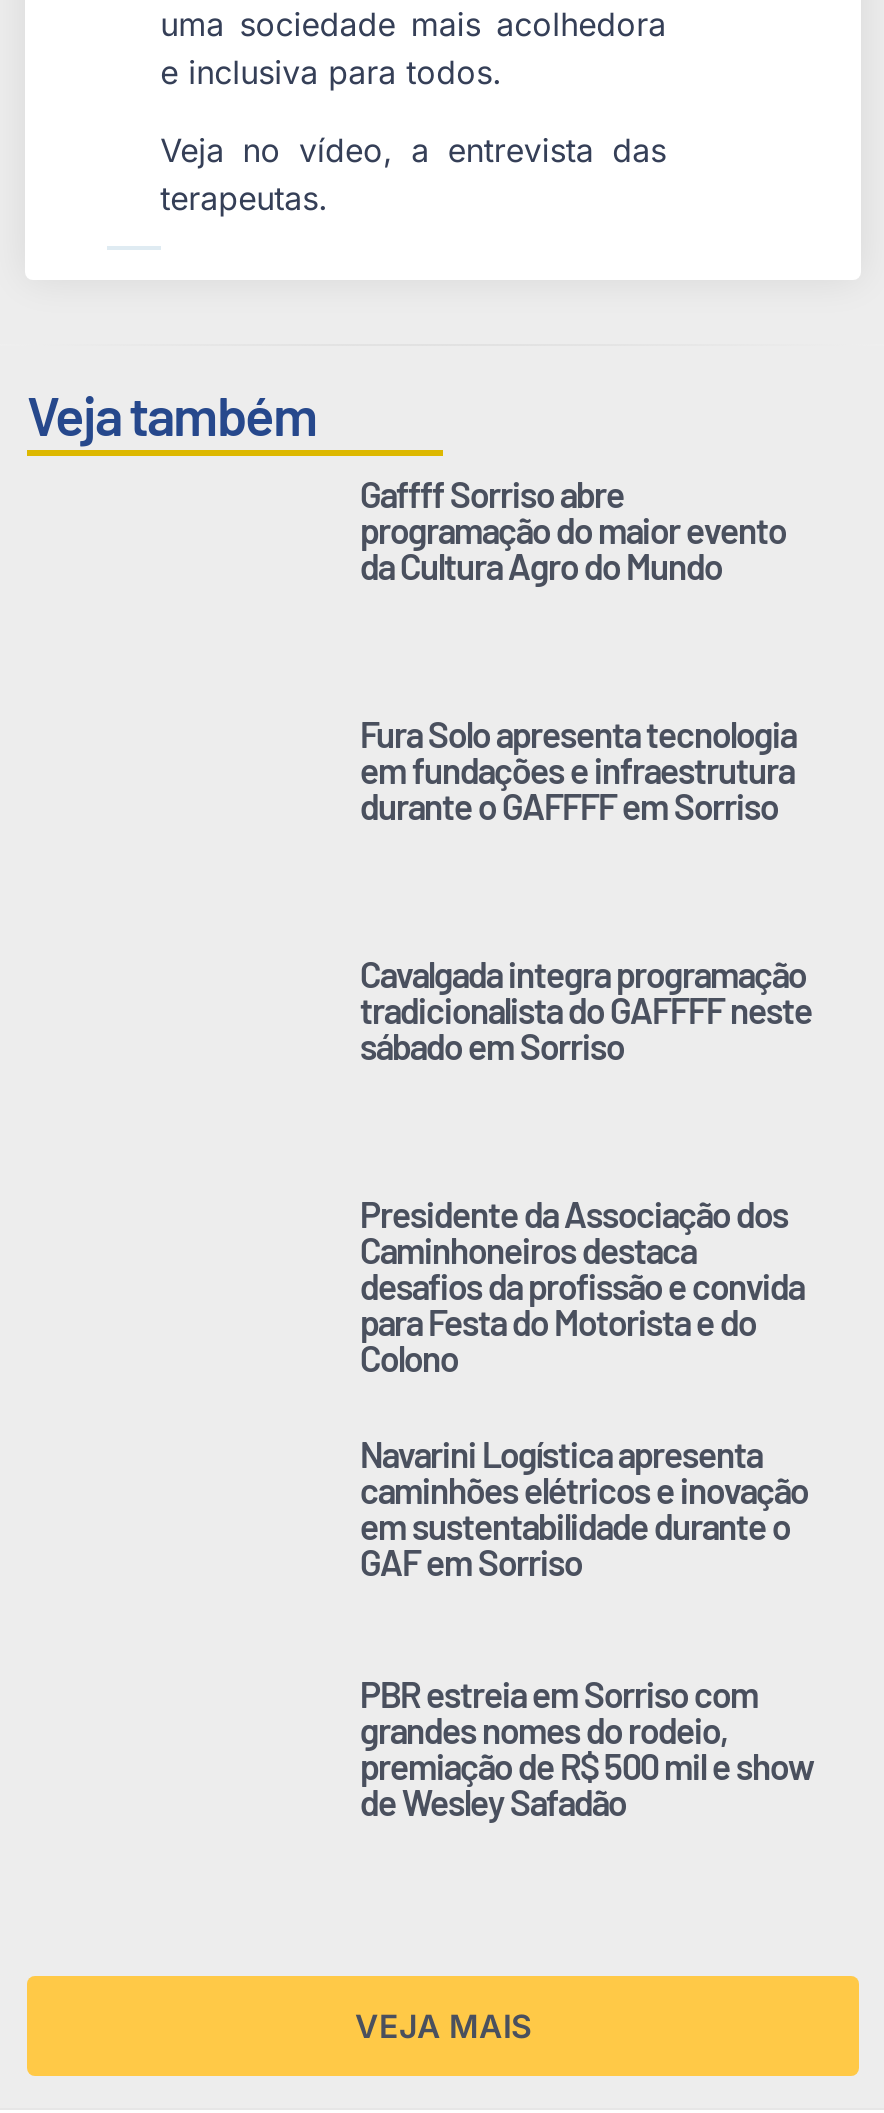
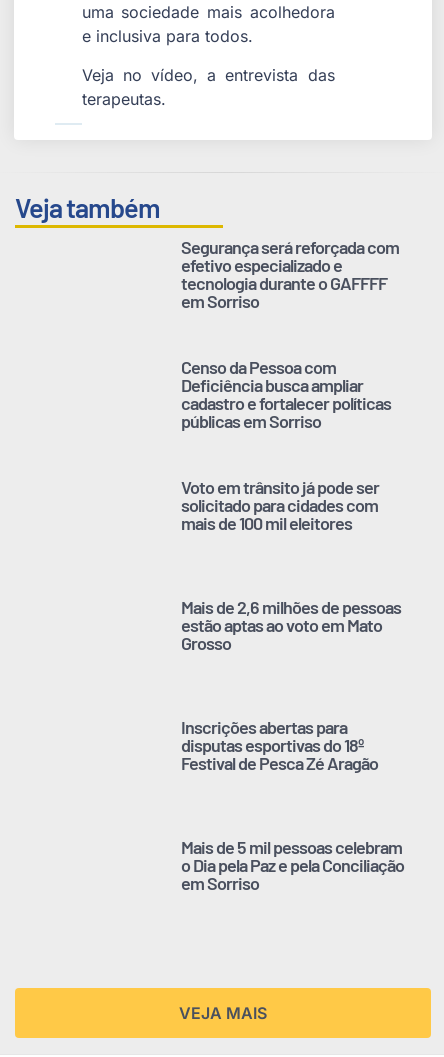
- Gaffff Sorriso abre
- programação do maior evento
- da Cultura Agro do Mundo
+ Segurança será reforçada com
+ efetivo especializado e
+ tecnologia durante o GAFFFF
+ em Sorriso

- Fura Solo apresenta tecnologia
- em fundações e infraestrutura
- durante o GAFFFF em Sorriso
+ Censo da Pessoa com
+ Deficiência busca ampliar
+ cadastro e fortalecer políticas
+ públicas em Sorriso

- Cavalgada integra programação
- tradicionalista do GAFFFF neste
- sábado em Sorriso
+ Voto em trânsito já pode ser
+ solicitado para cidades com
+ mais de 100 mil eleitores

- Presidente da Associação dos
- Caminhoneiros destaca
- desafios da profissão e convida
- para Festa do Motorista e do
- Colono
+ Mais de 2,6 milhões de pessoas
+ estão aptas ao voto em Mato
+ Grosso

- Navarini Logística apresenta
- caminhões elétricos e inovação
- em sustentabilidade durante o
- GAF em Sorriso
+ Inscrições abertas para
+ disputas esportivas do 18º
+ Festival de Pesca Zé Aragão

- PBR estreia em Sorriso com
- grandes nomes do rodeio,
- premiação de R$ 500 mil e show
- de Wesley Safadão
+ Mais de 5 mil pessoas celebram
+ o Dia pela Paz e pela Conciliação
+ em Sorriso
